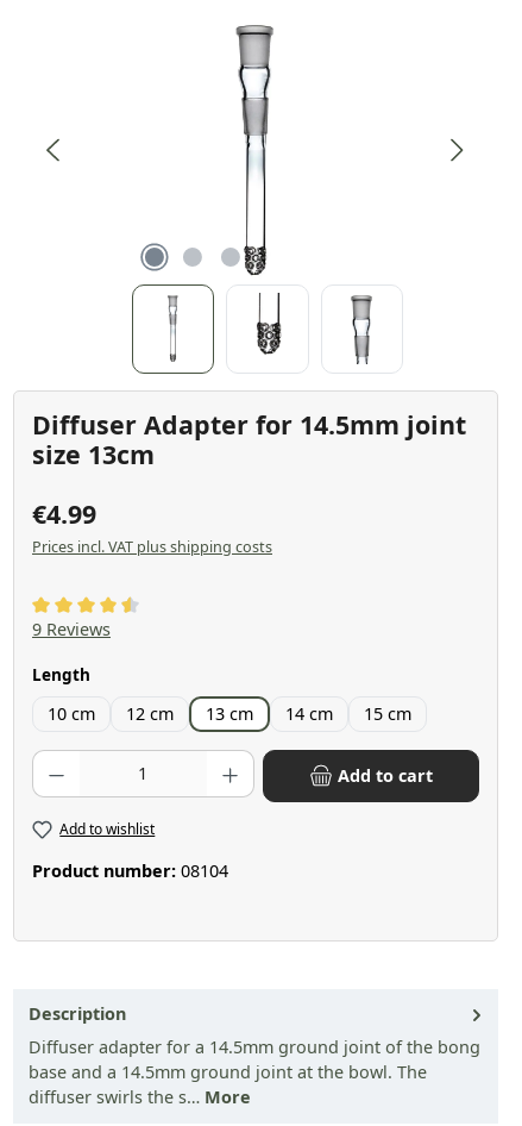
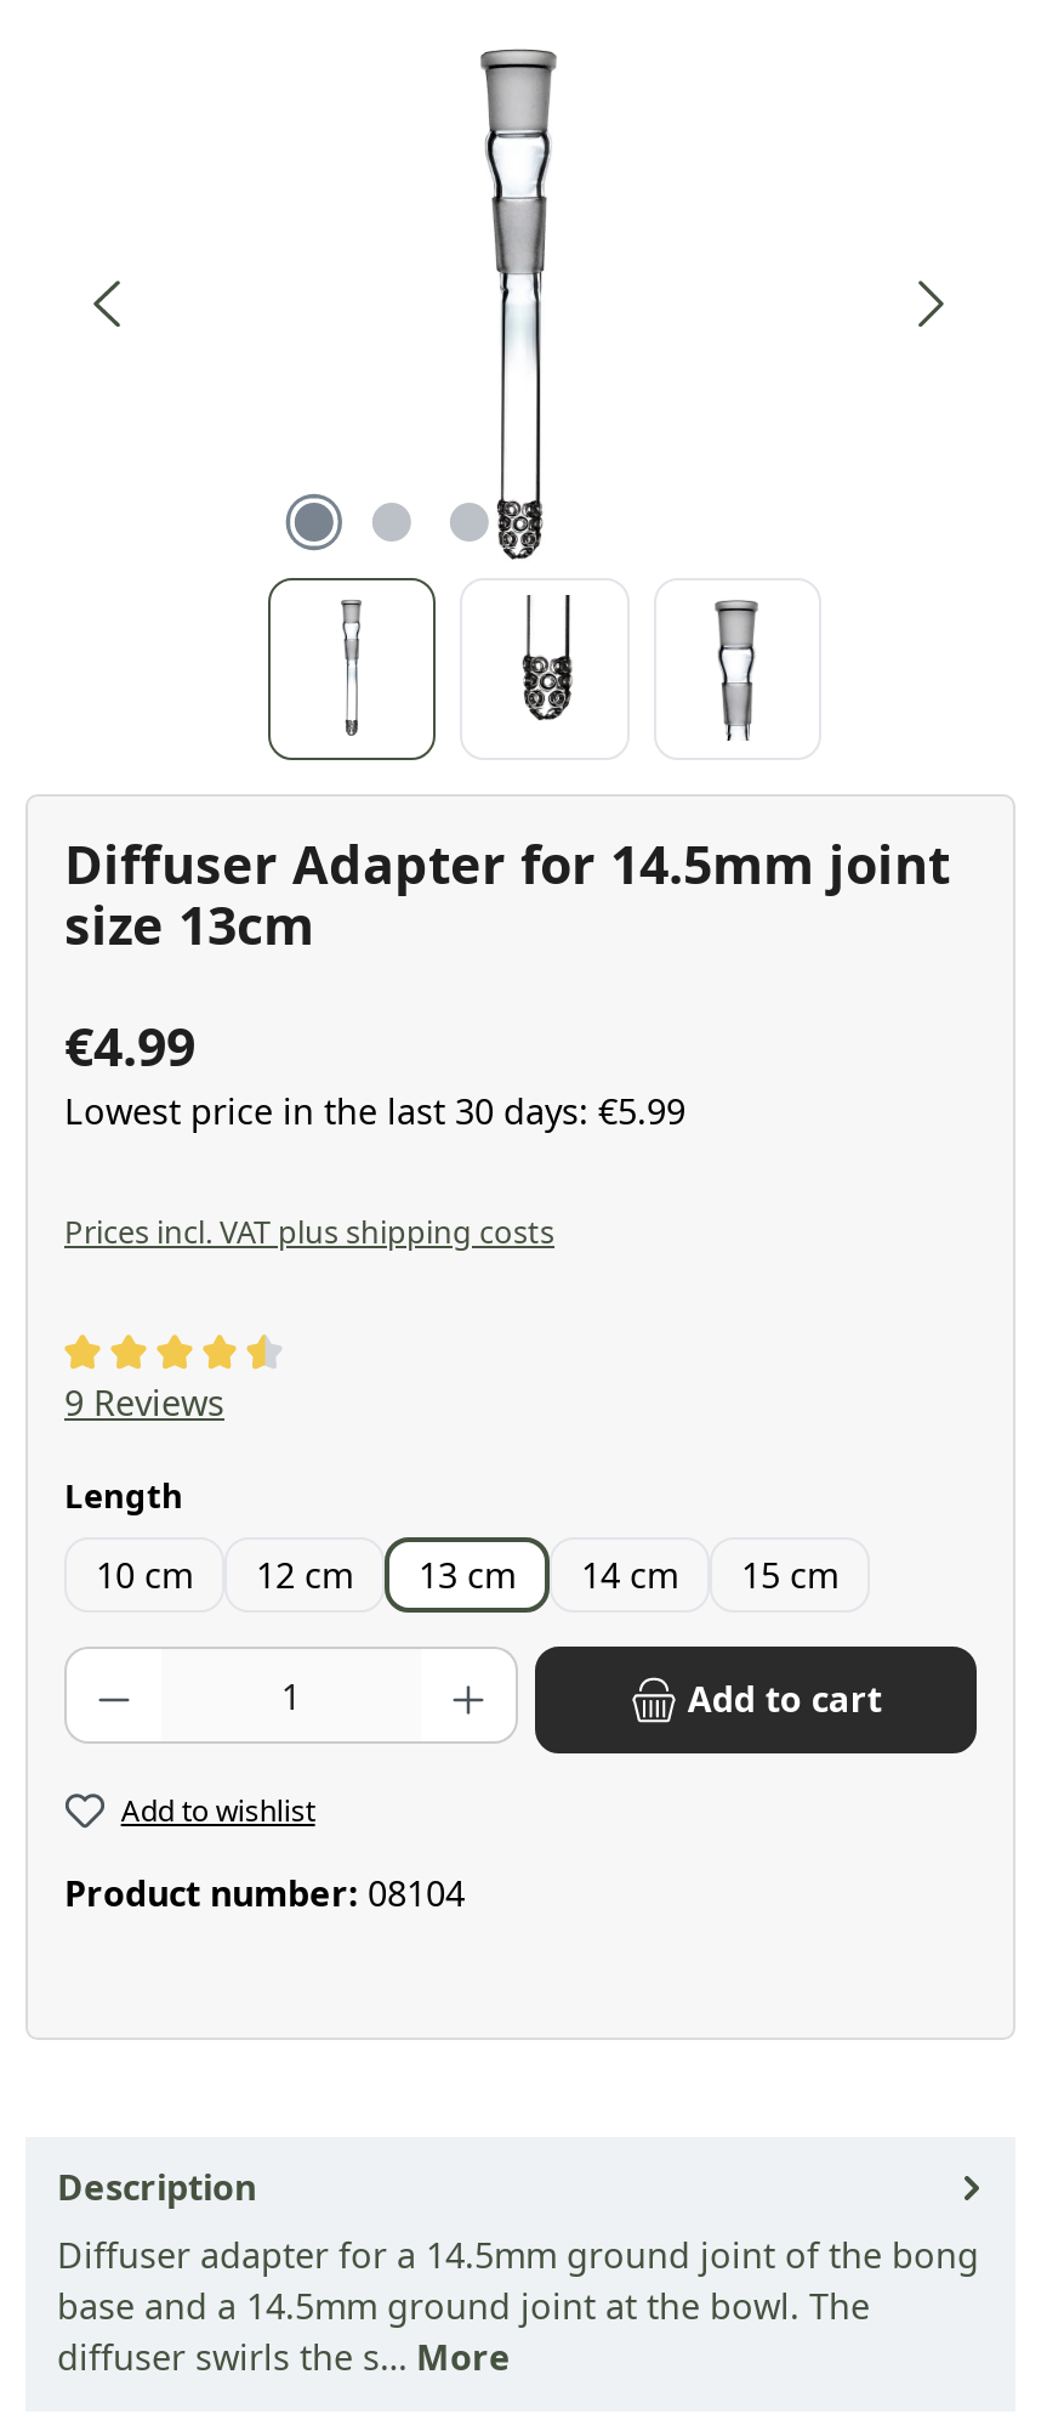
+ Lowest price in the last 30 days: €5.99
